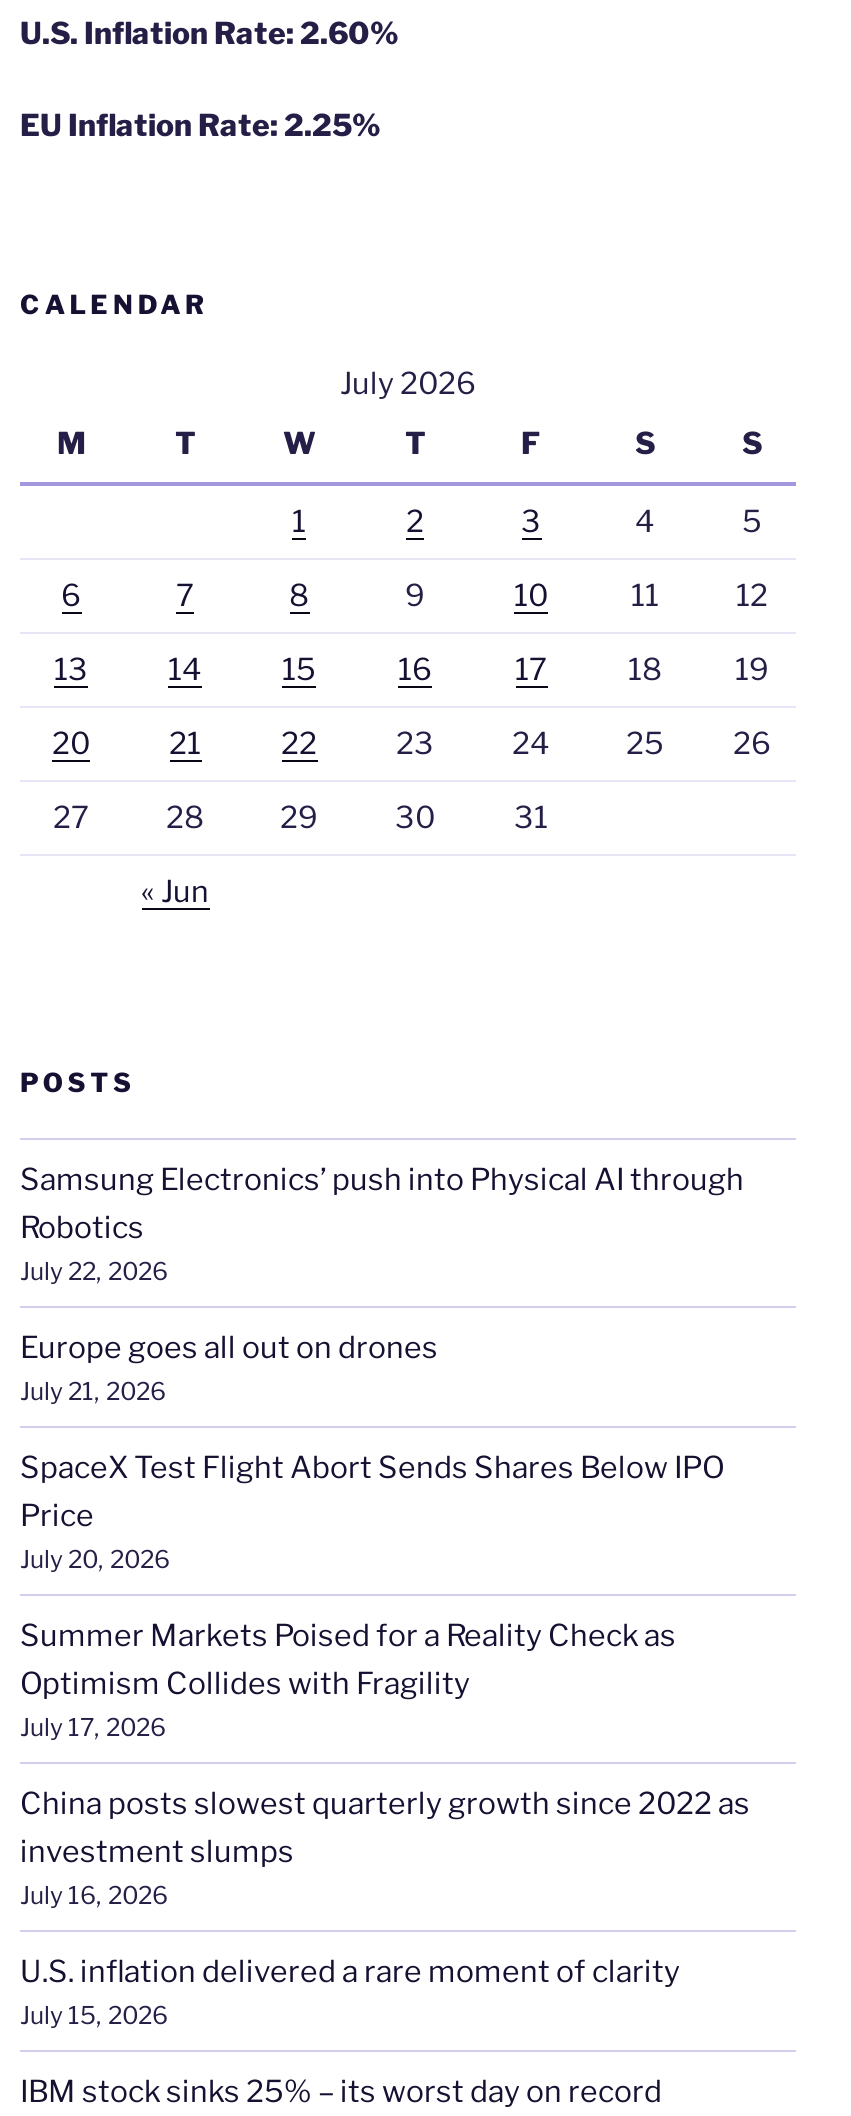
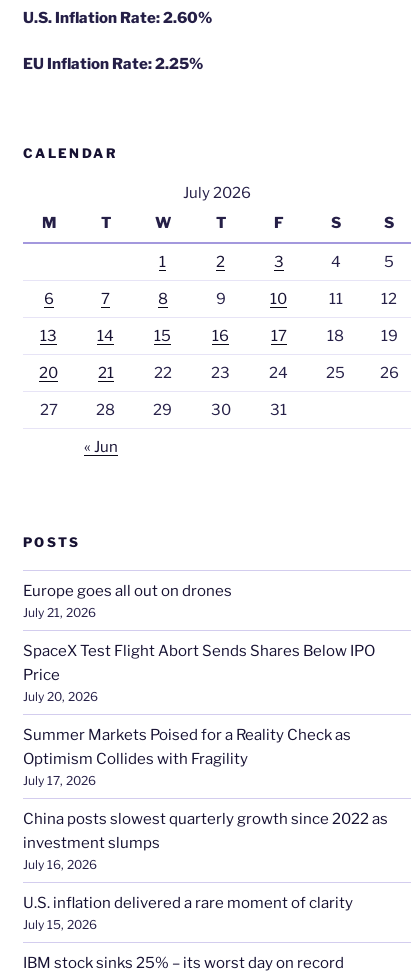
- Samsung Electronics’ push into Physical AI through
- Robotics
- July 22, 2026
